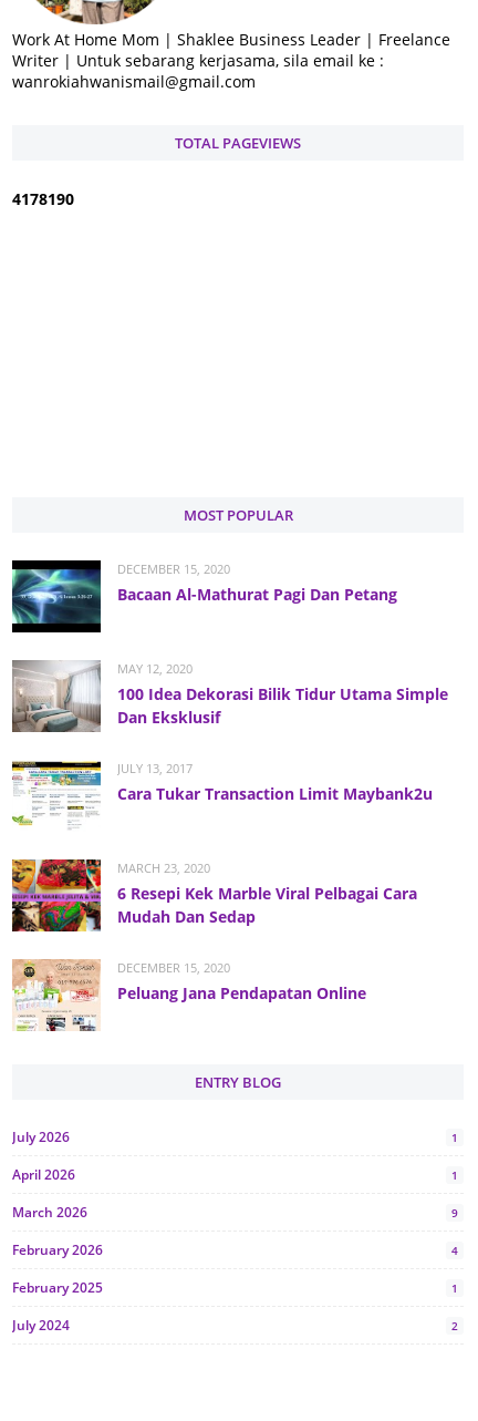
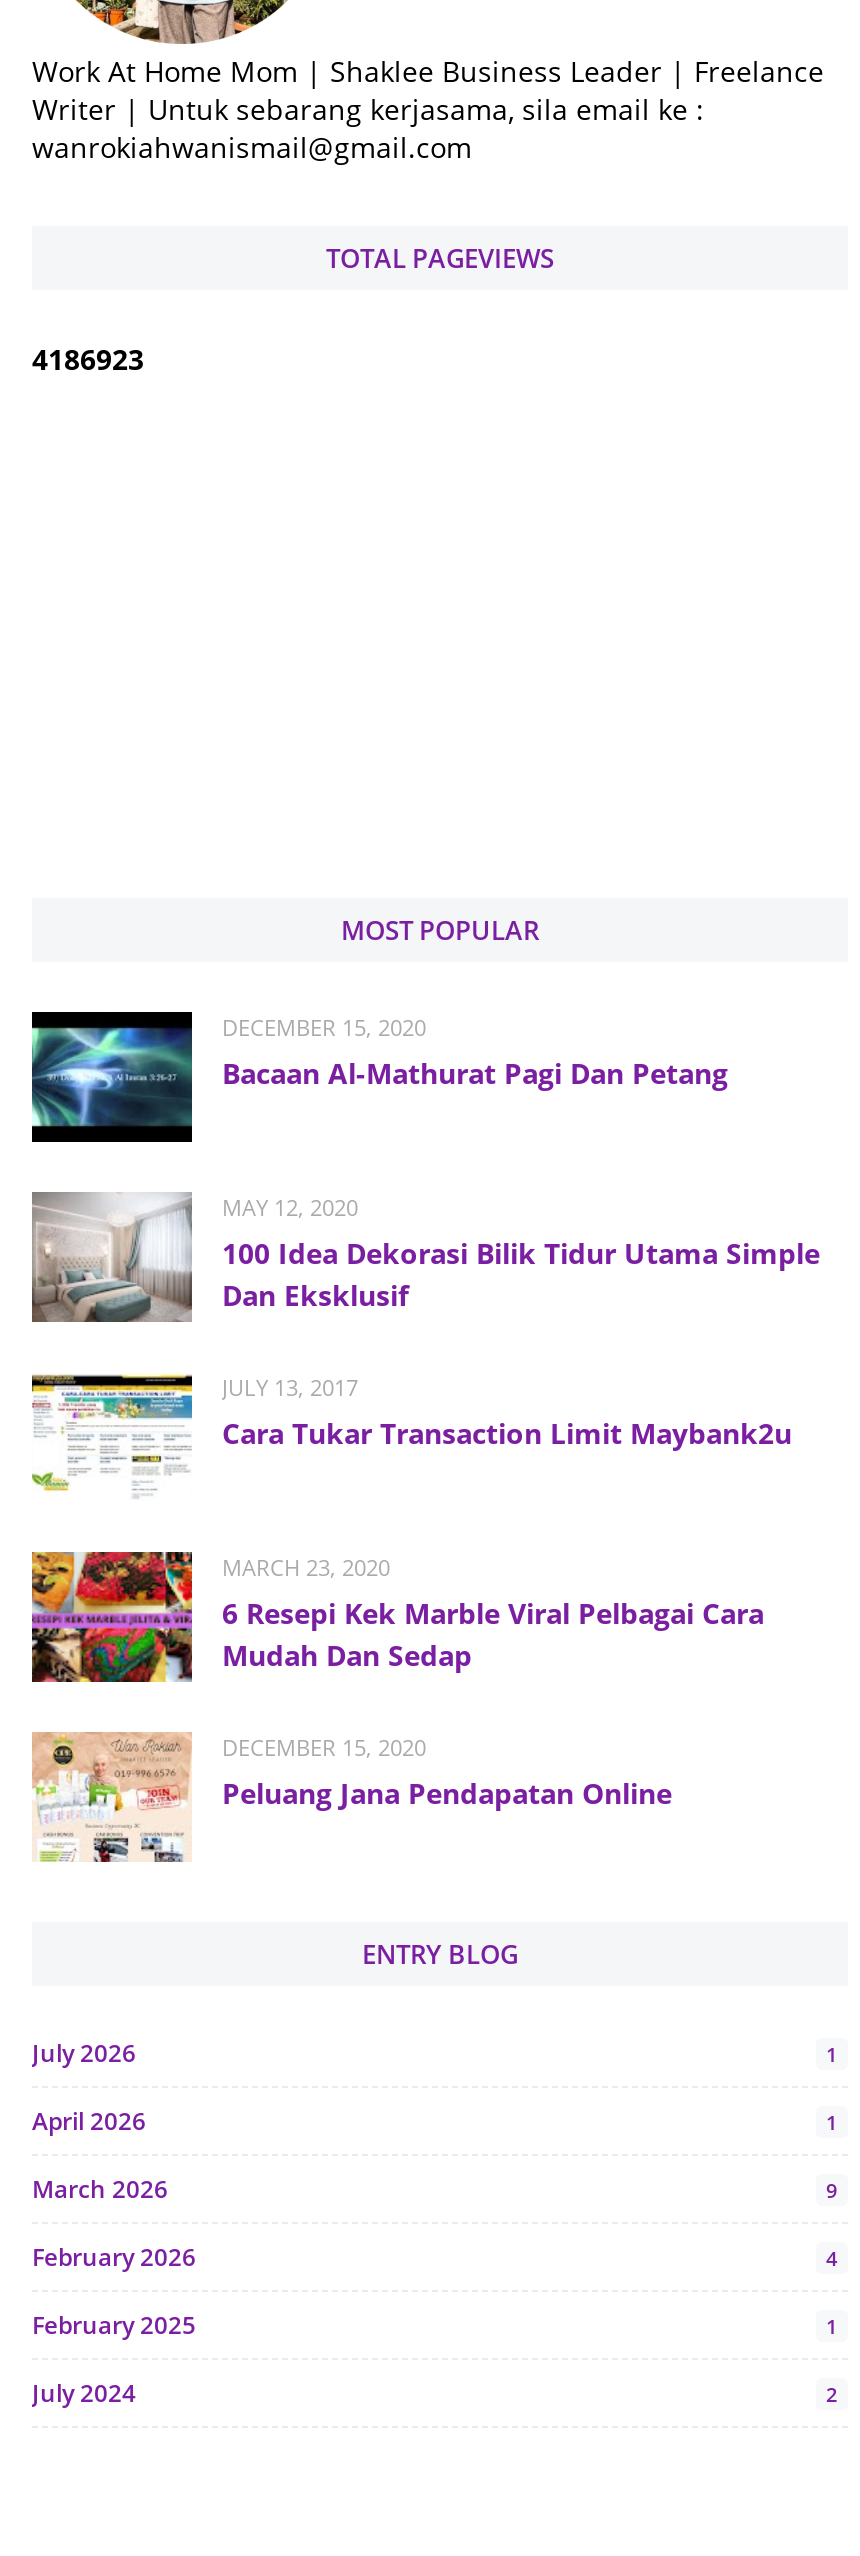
- 4178190
+ 4186923
